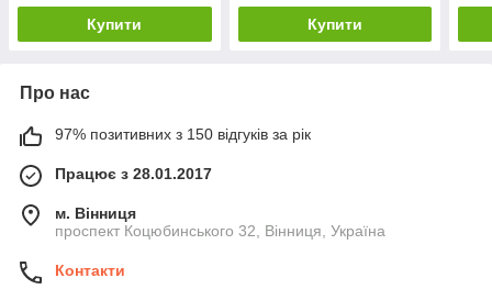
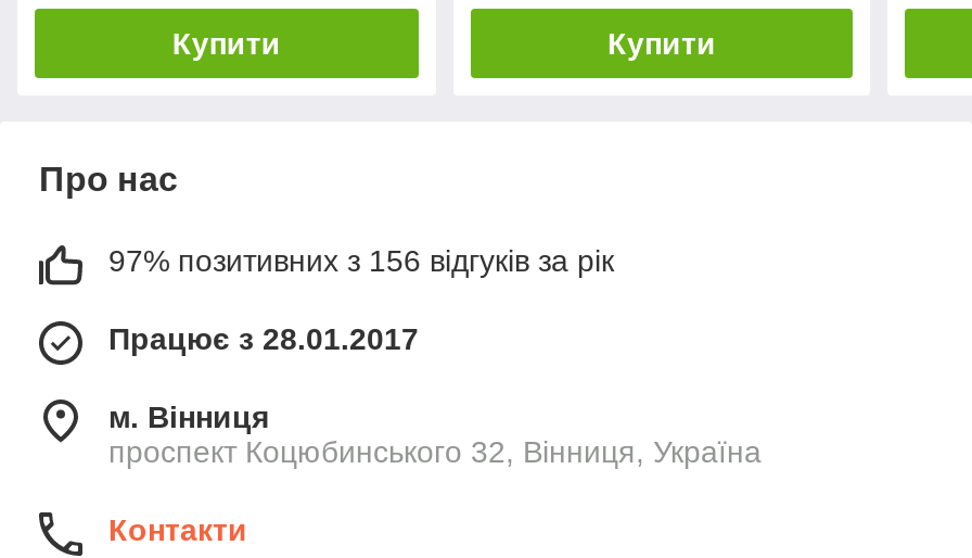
- 97% позитивних з 150 відгуків за рік
+ 97% позитивних з 156 відгуків за рік
